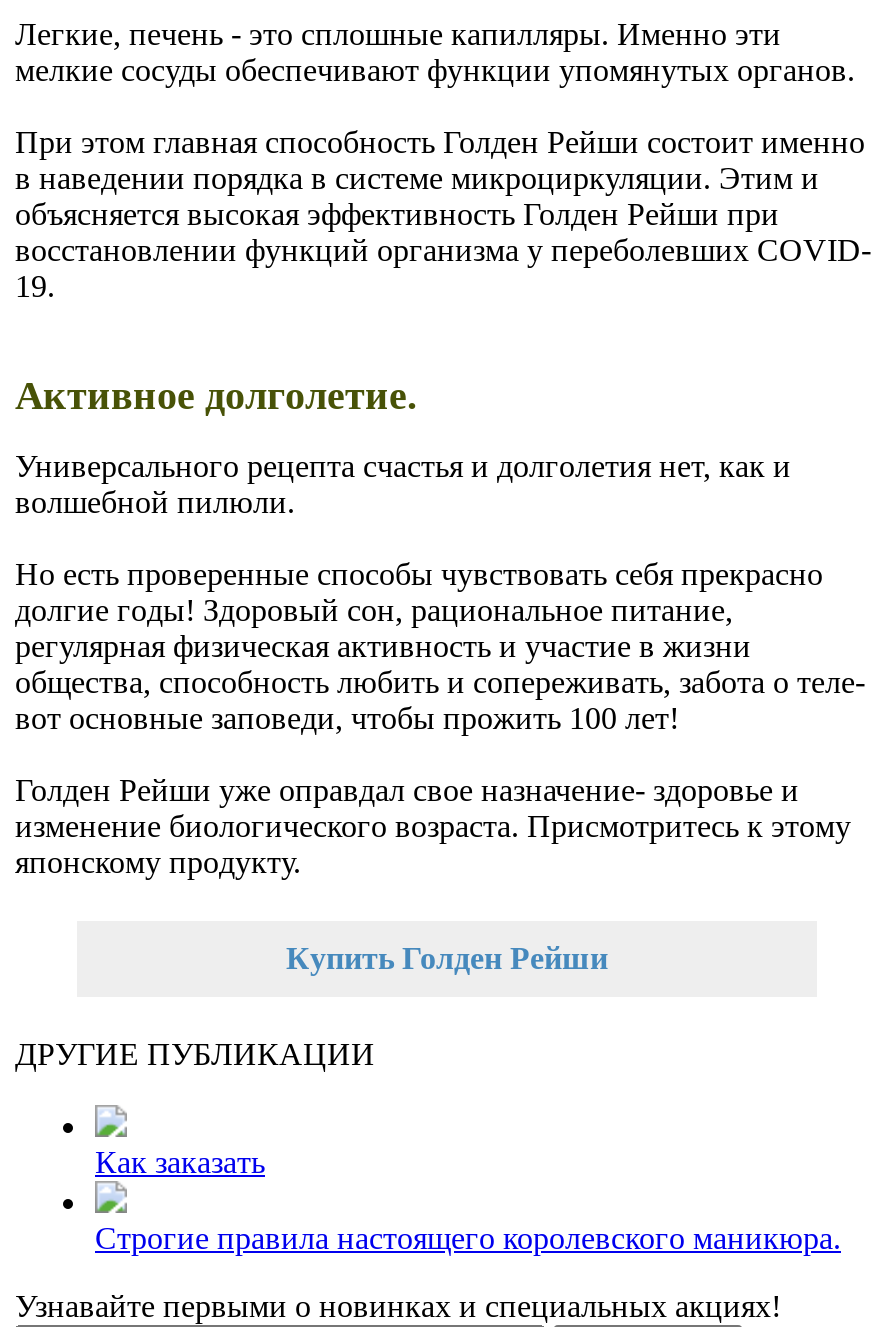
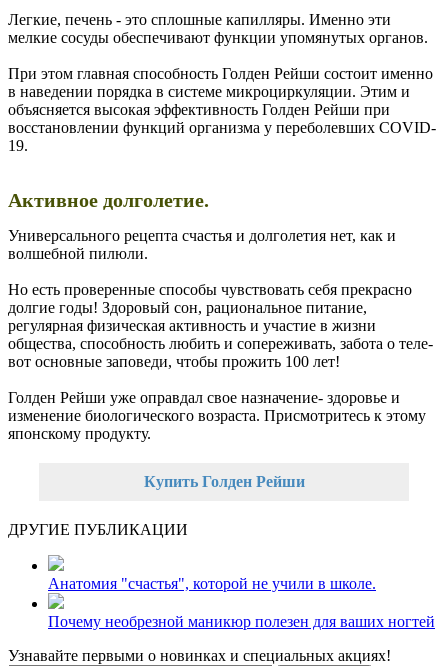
- Как заказать
+ Анатомия "счастья", которой не учили в школе.

- Строгие правила настоящего королевского маникюра.
+ Почему необрезной маникюр полезен для ваших ногтей
